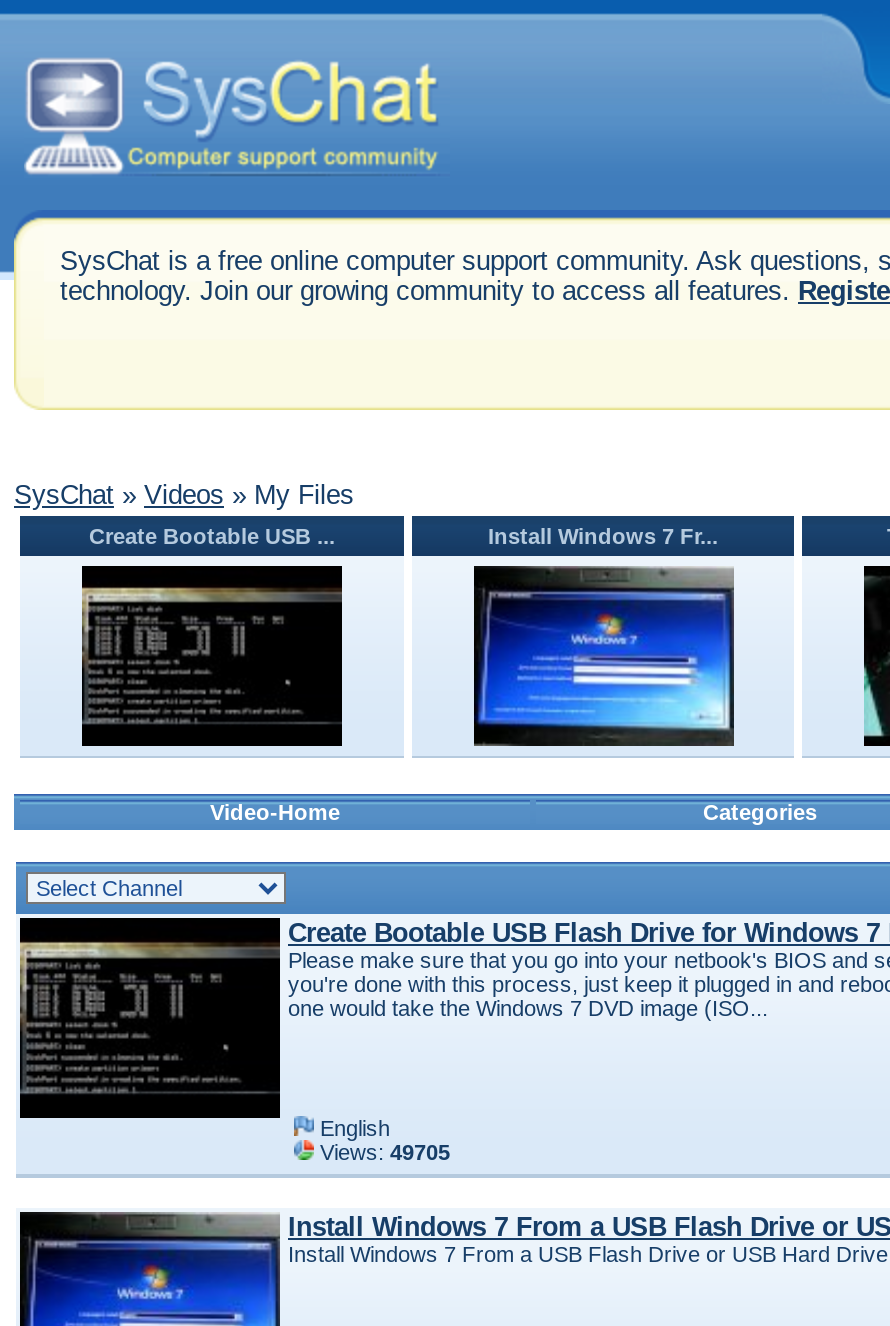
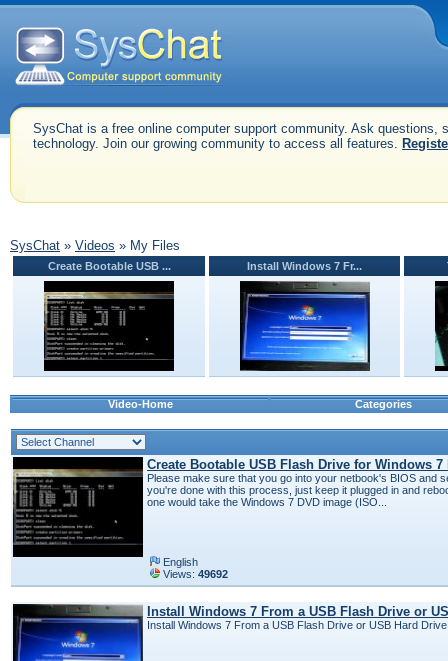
- Views: 49705
+ Views: 49692
